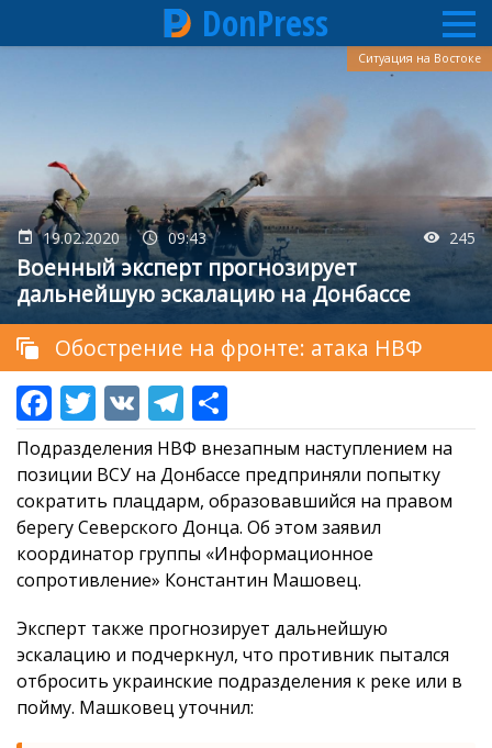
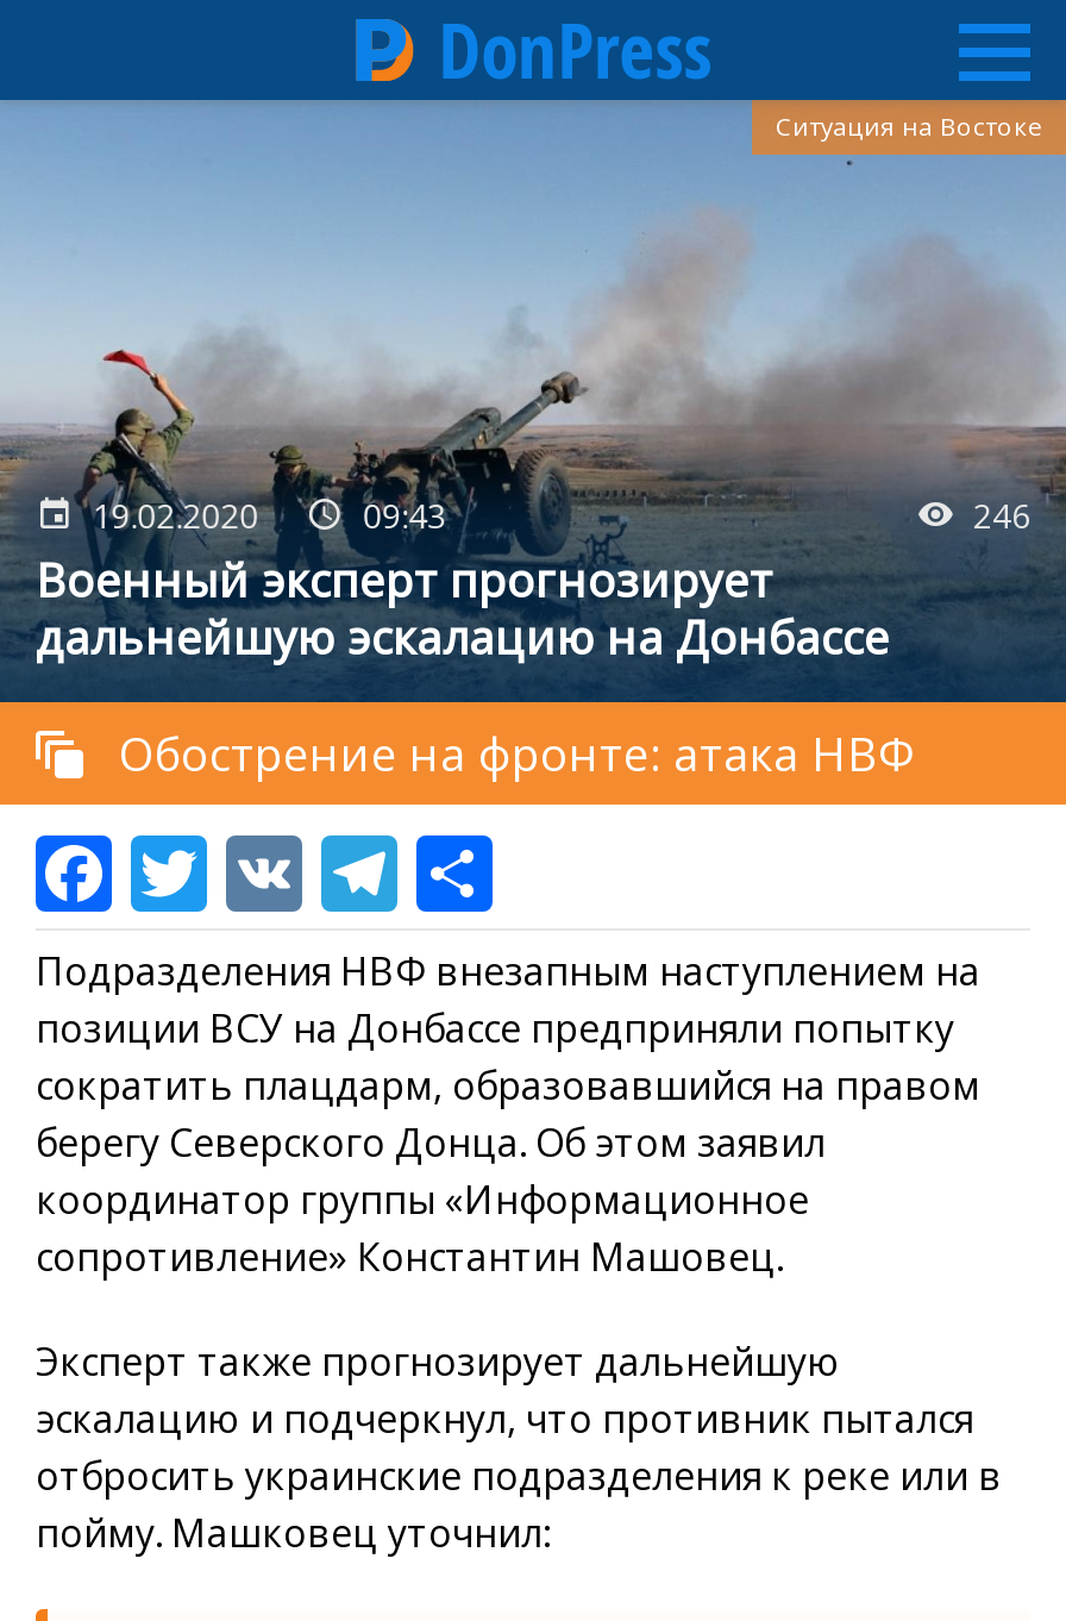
- 245
+ 246
